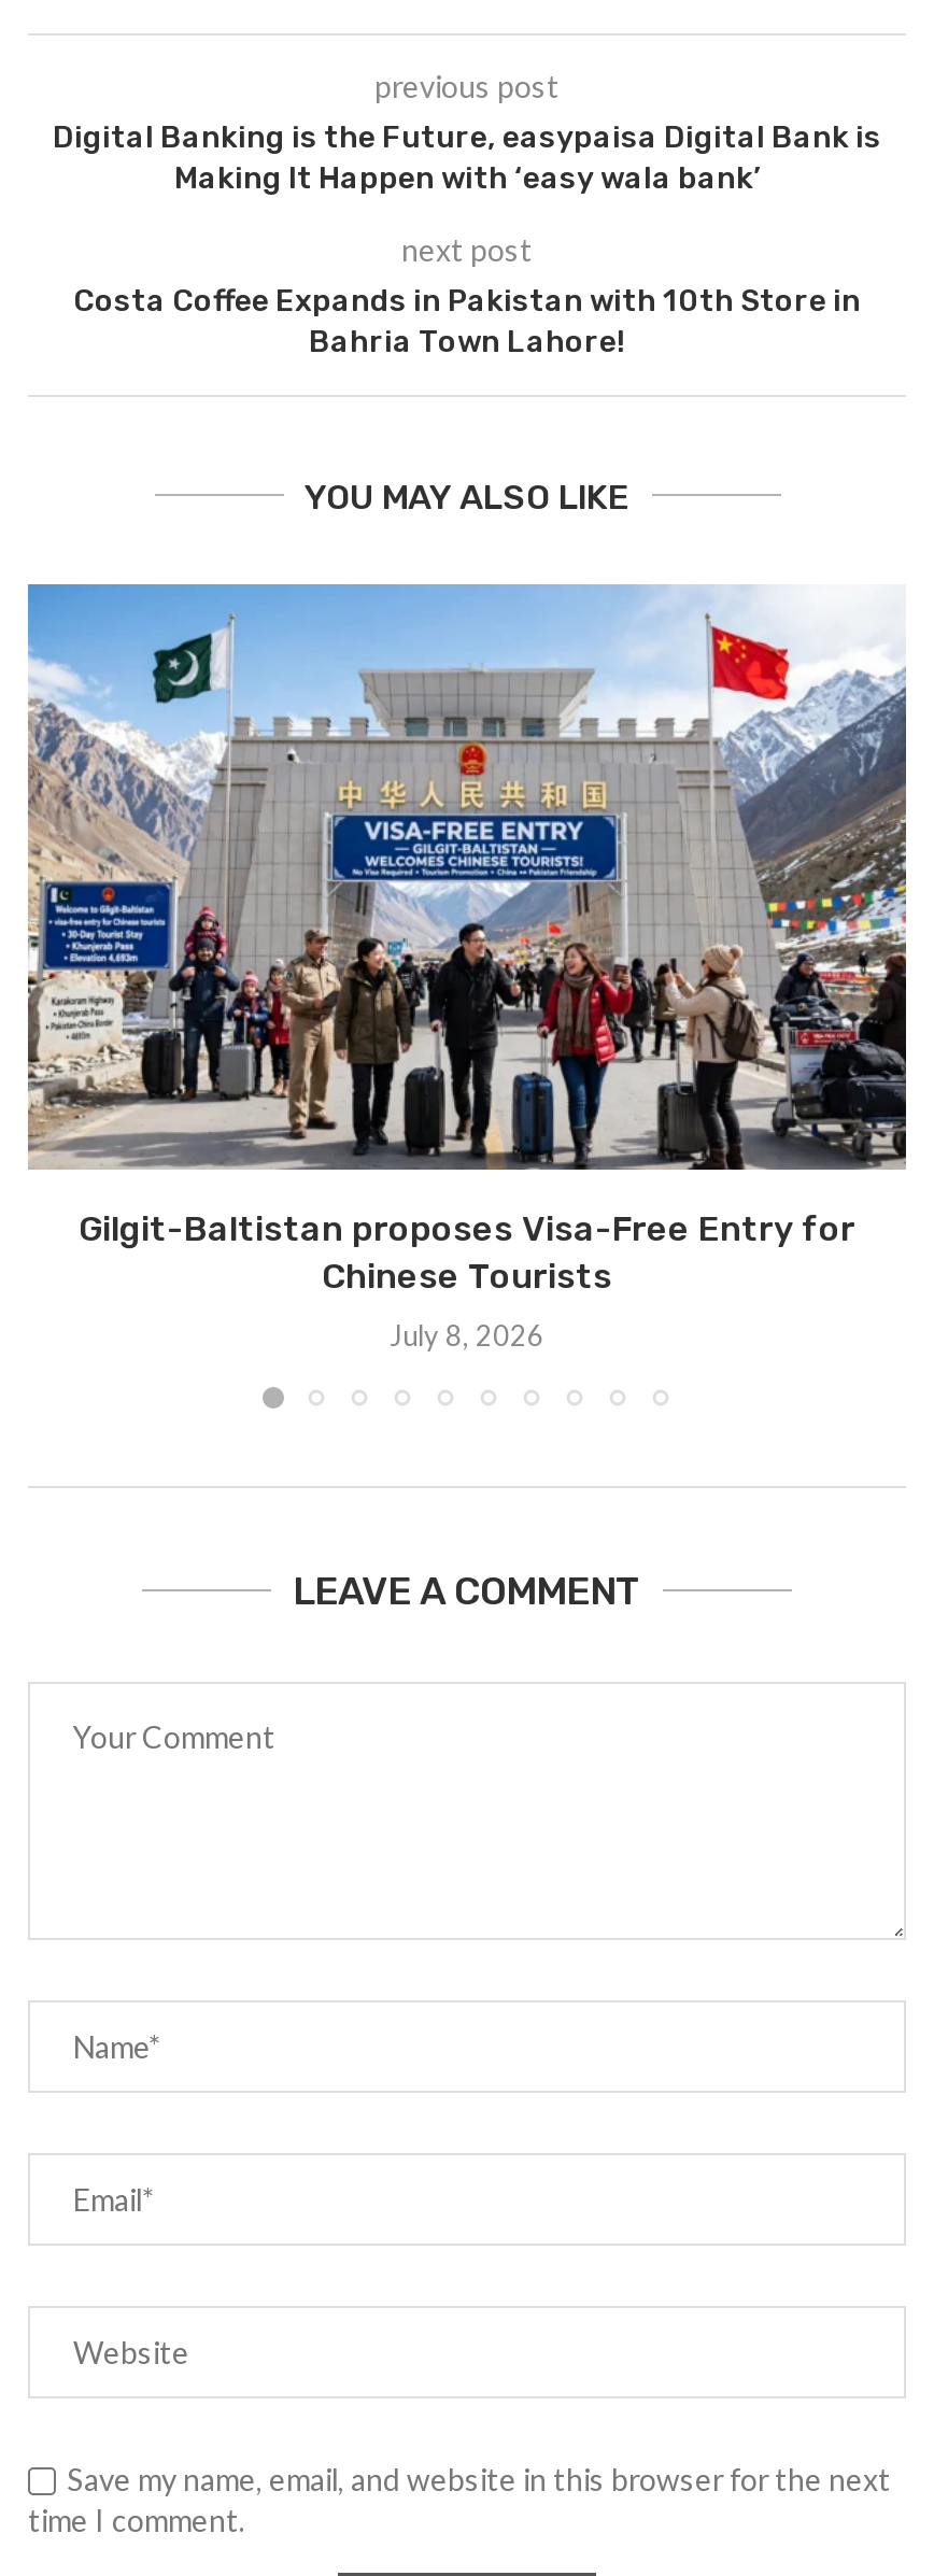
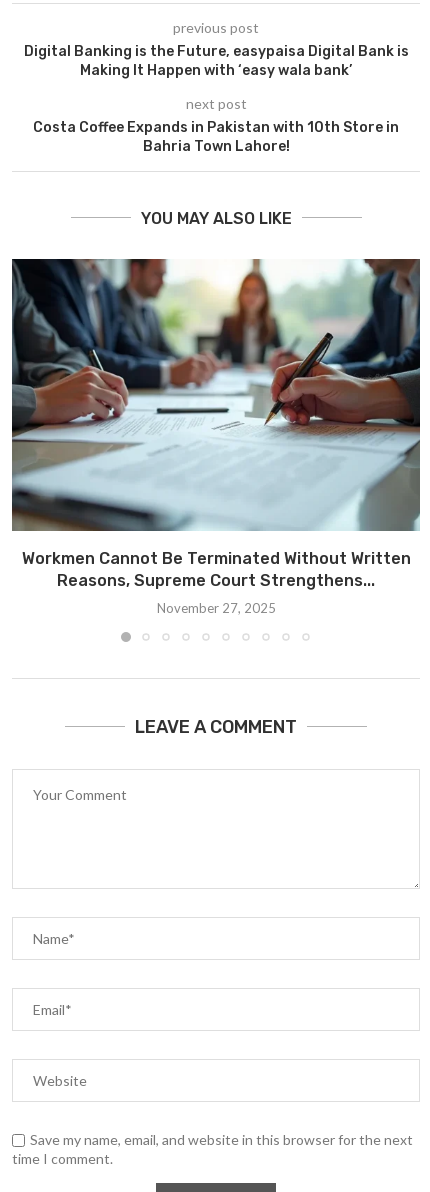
- [image]
- Gilgit-Baltistan proposes Visa-Free Entry for
- Chinese Tourists
+ [image]
+ Workmen Cannot Be Terminated Without Written
+ Reasons, Supreme Court Strengthens...

- July 8, 2026
+ November 27, 2025
